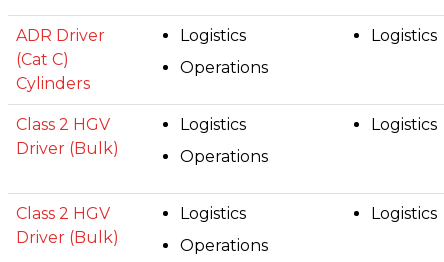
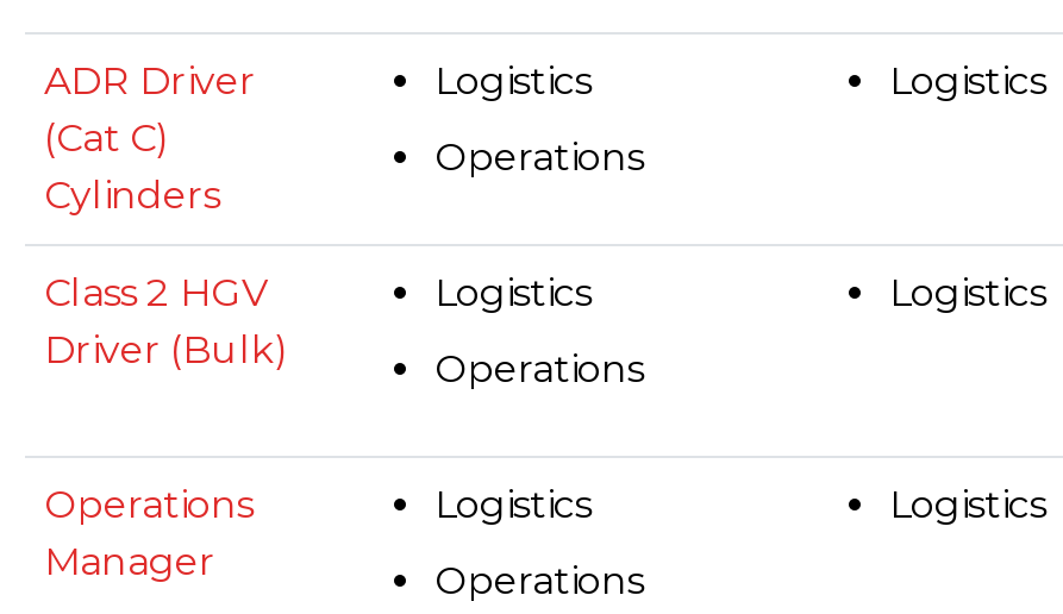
- Class 2 HGV
- Driver (Bulk)
+ Operations
+ Manager
